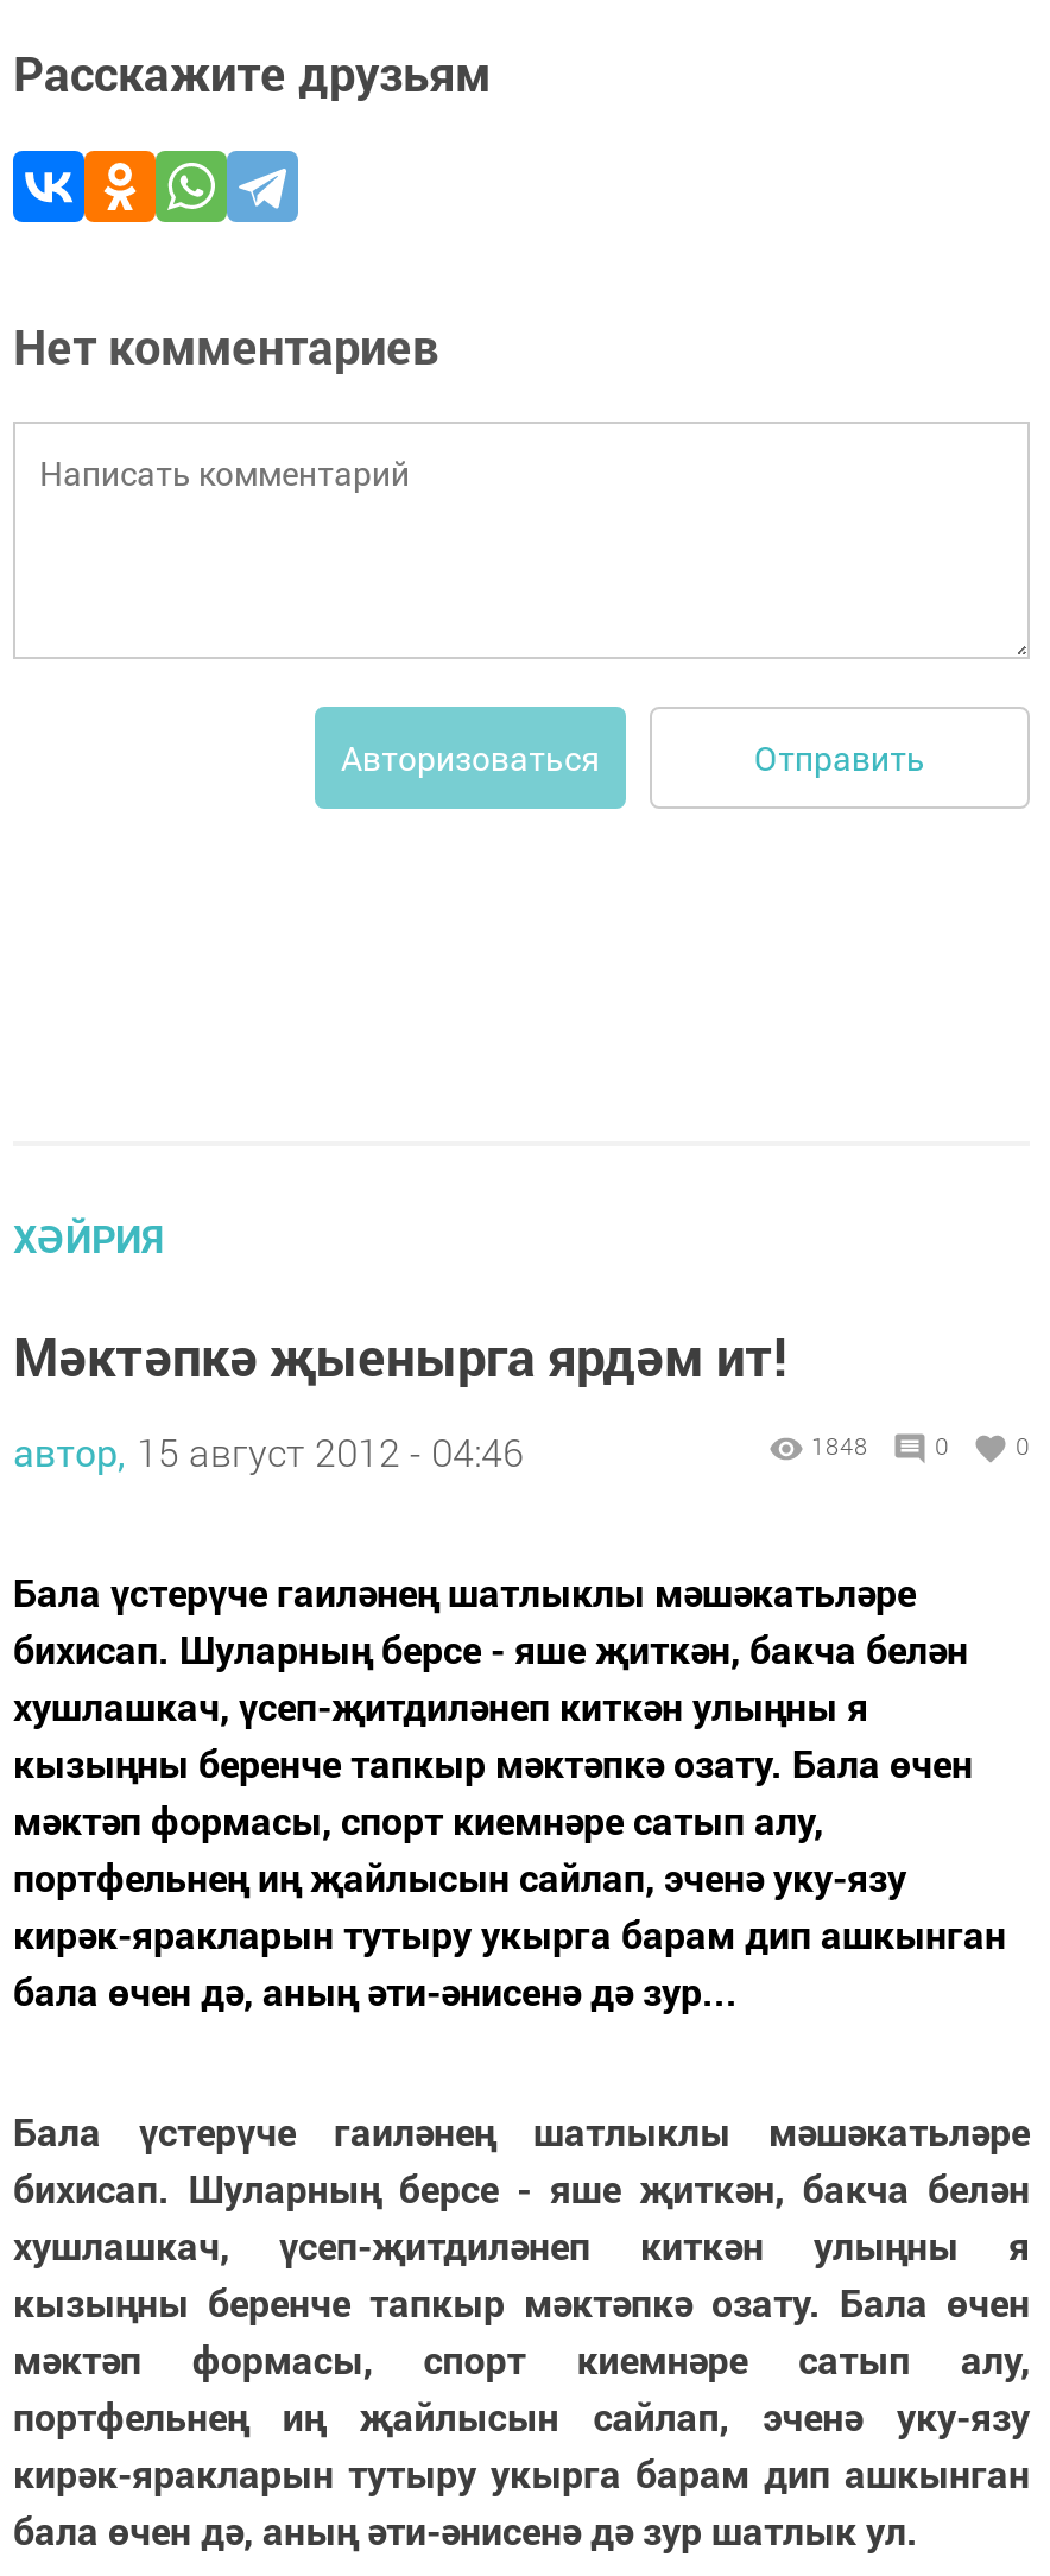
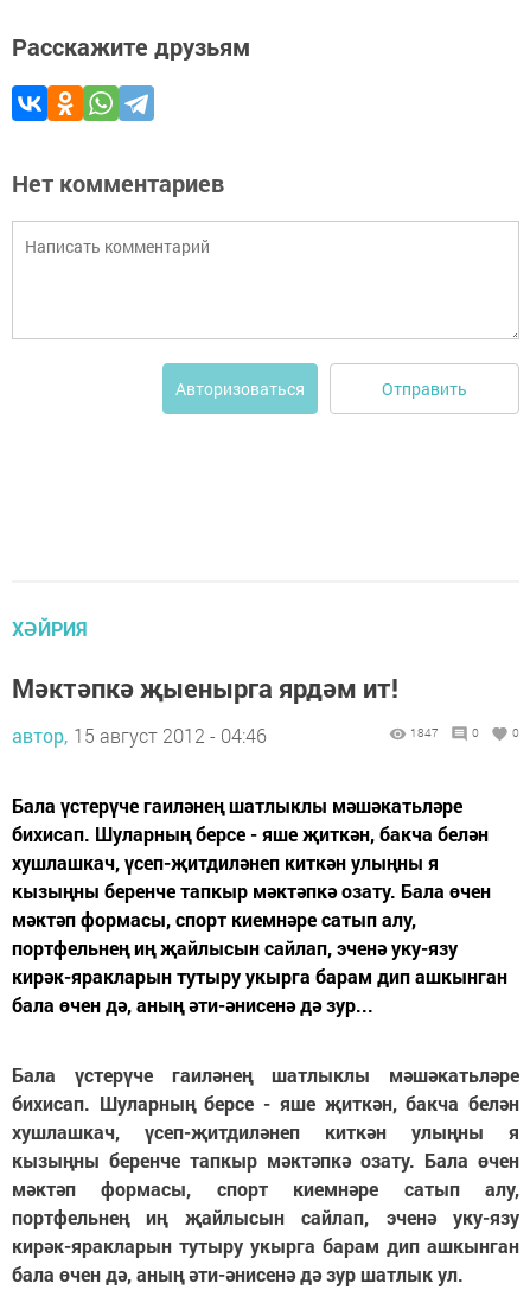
- 1848
+ 1847
